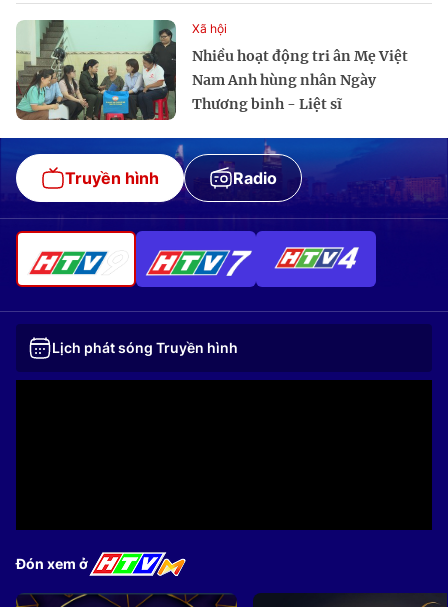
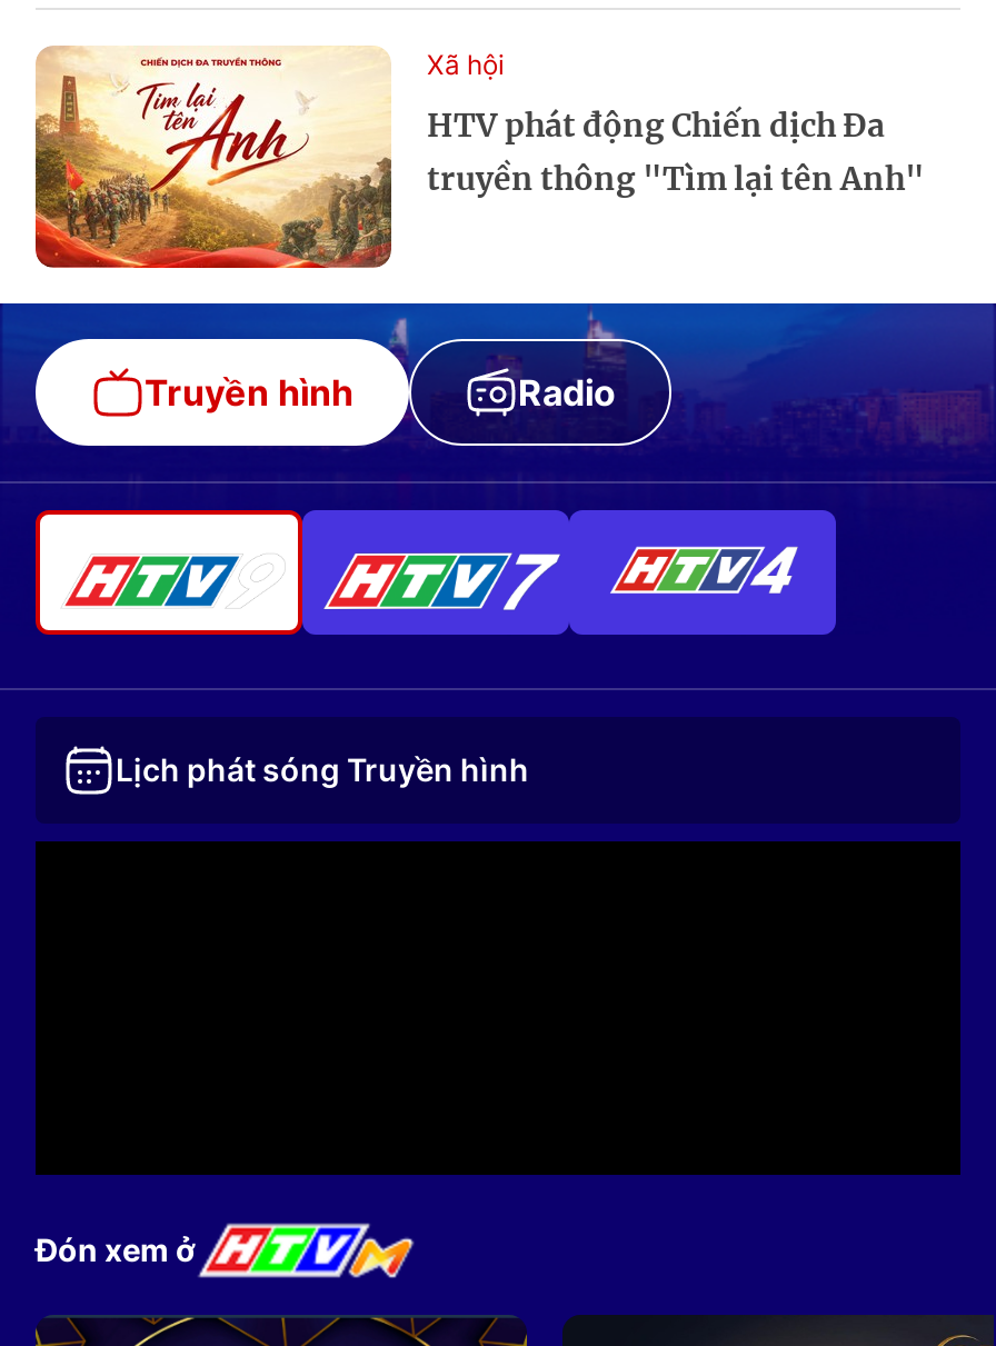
- [image]
- Nhiều hoạt động tri ân Mẹ Việt
- Nam Anh hùng nhân Ngày
- Thương binh - Liệt sĩ
+ [image]
+ HTV phát động Chiến dịch Đa
+ truyền thông "Tìm lại tên Anh"
